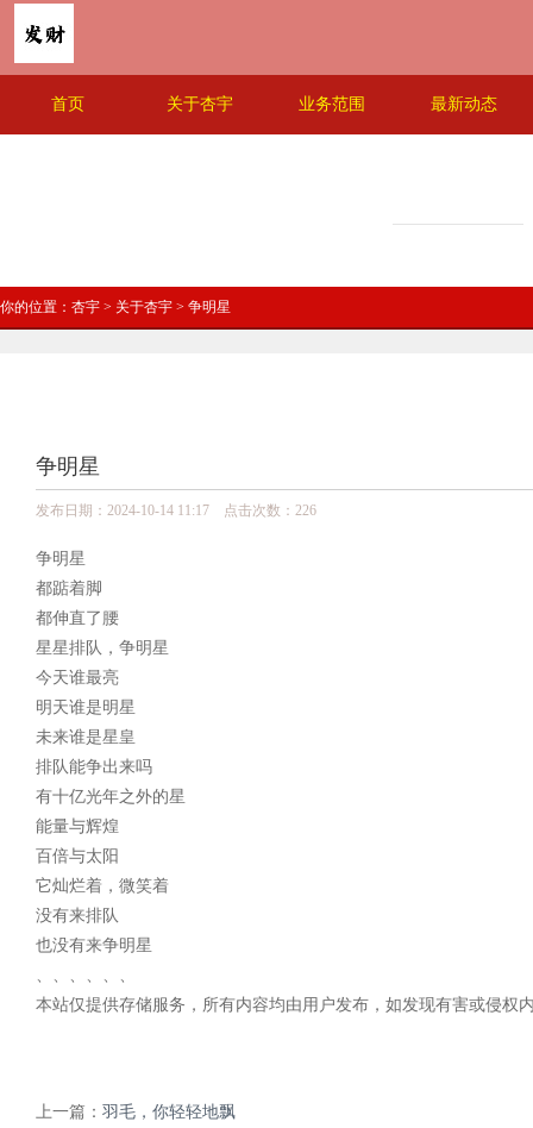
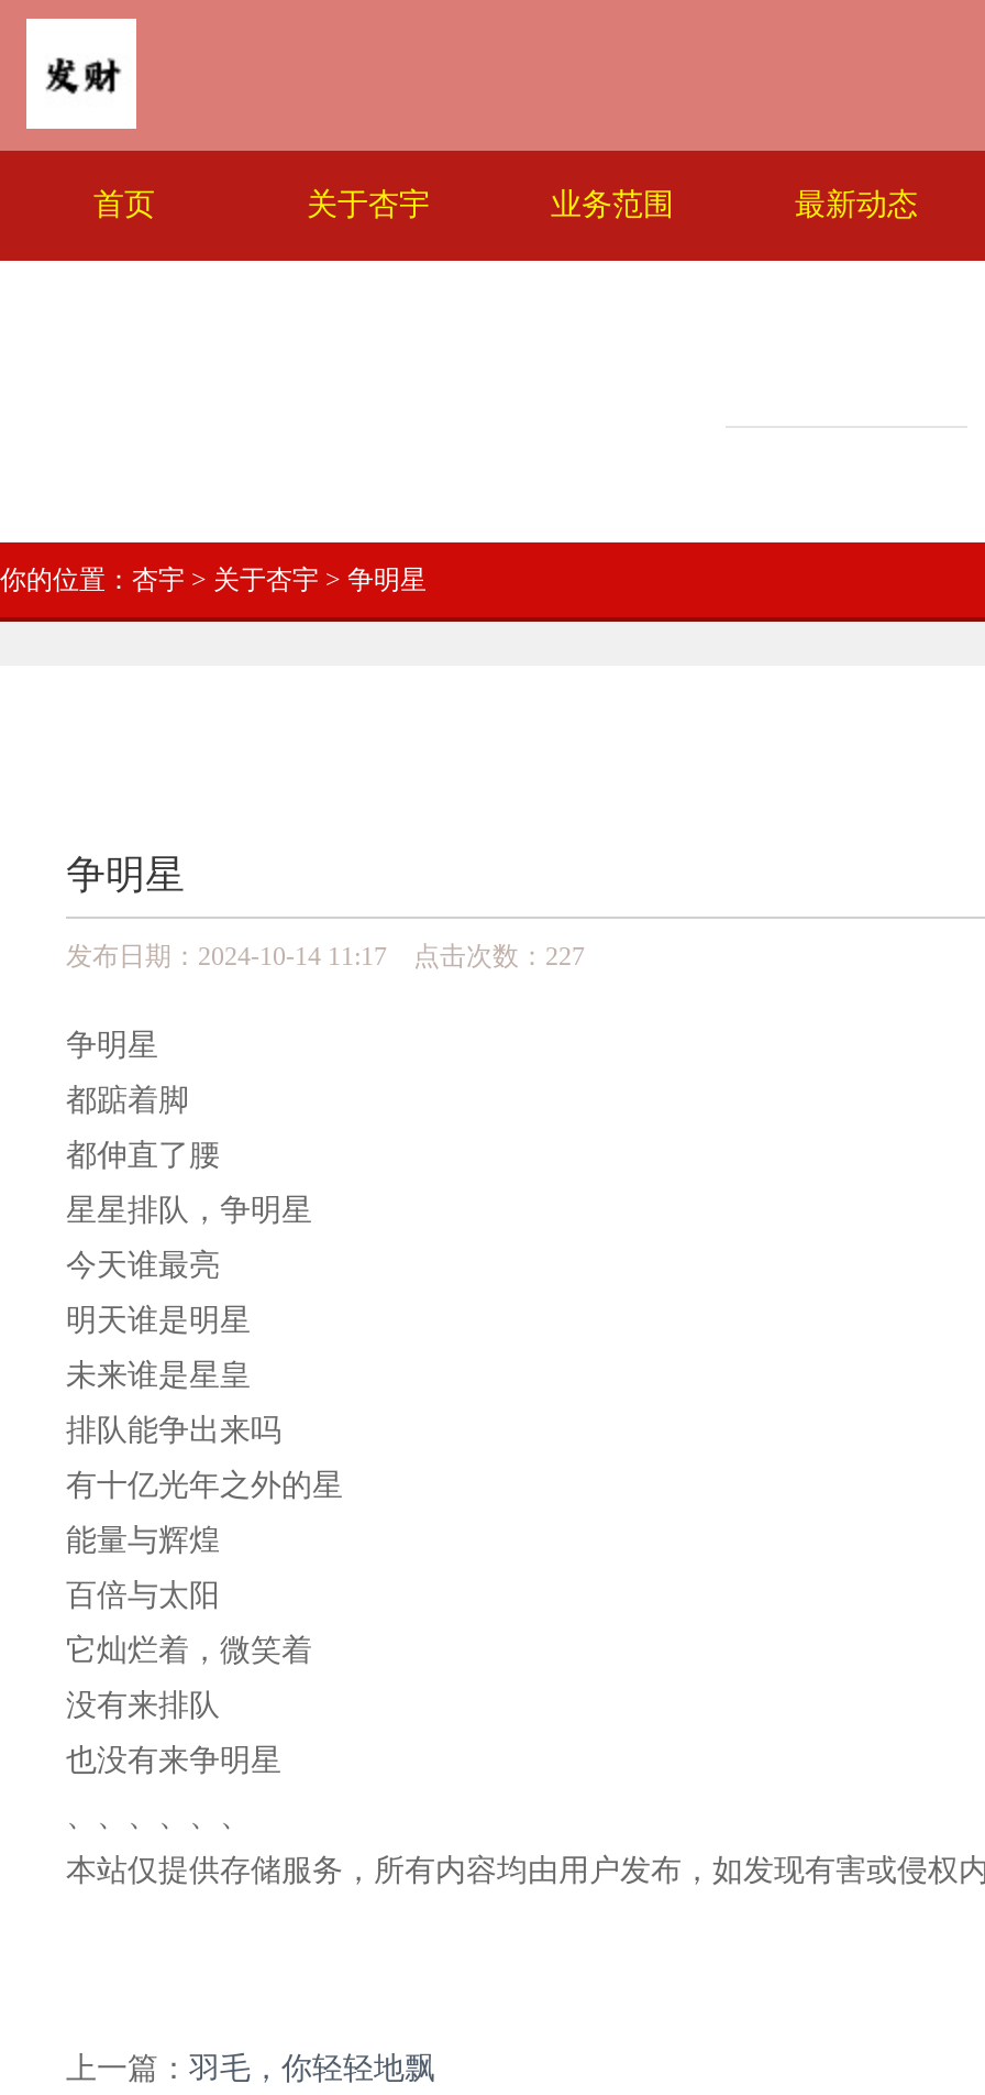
- 发布日期：2024-10-14 11:17 点击次数：226
+ 发布日期：2024-10-14 11:17 点击次数：227
